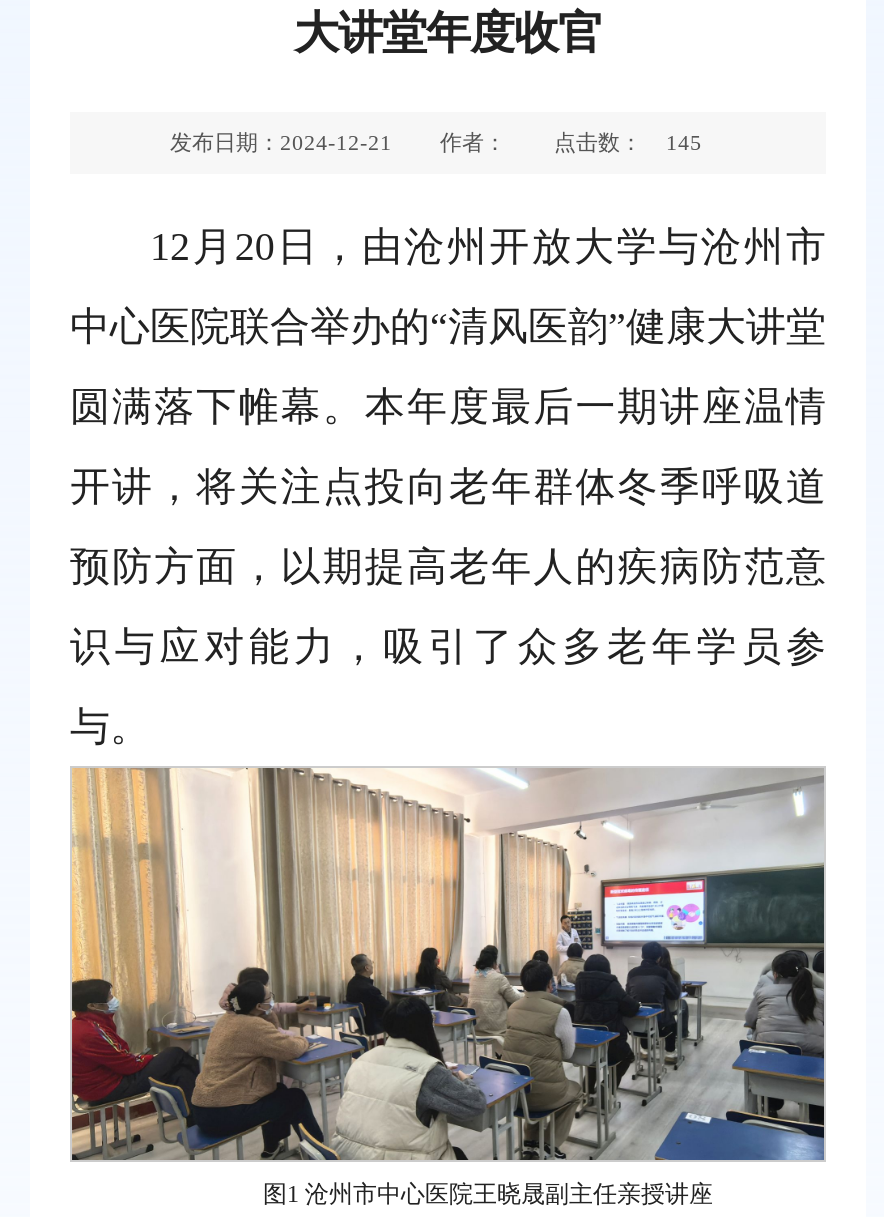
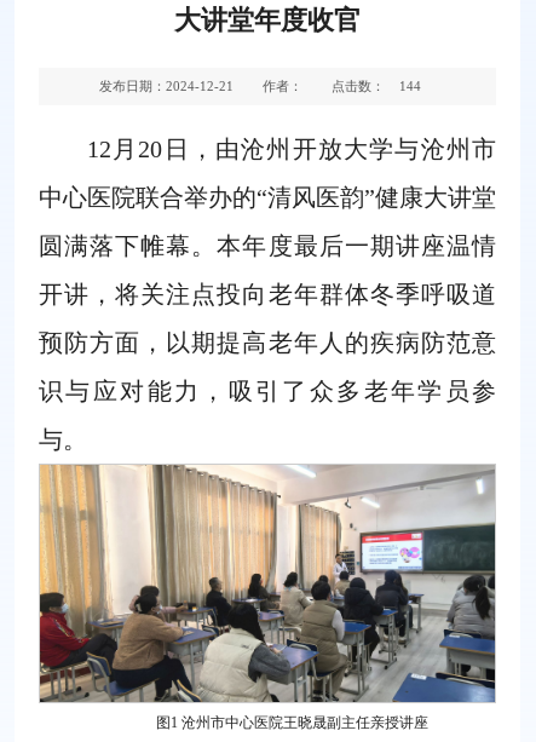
- 发布日期：2024-12-21 作者： 点击数： 145
+ 发布日期：2024-12-21 作者： 点击数： 144
